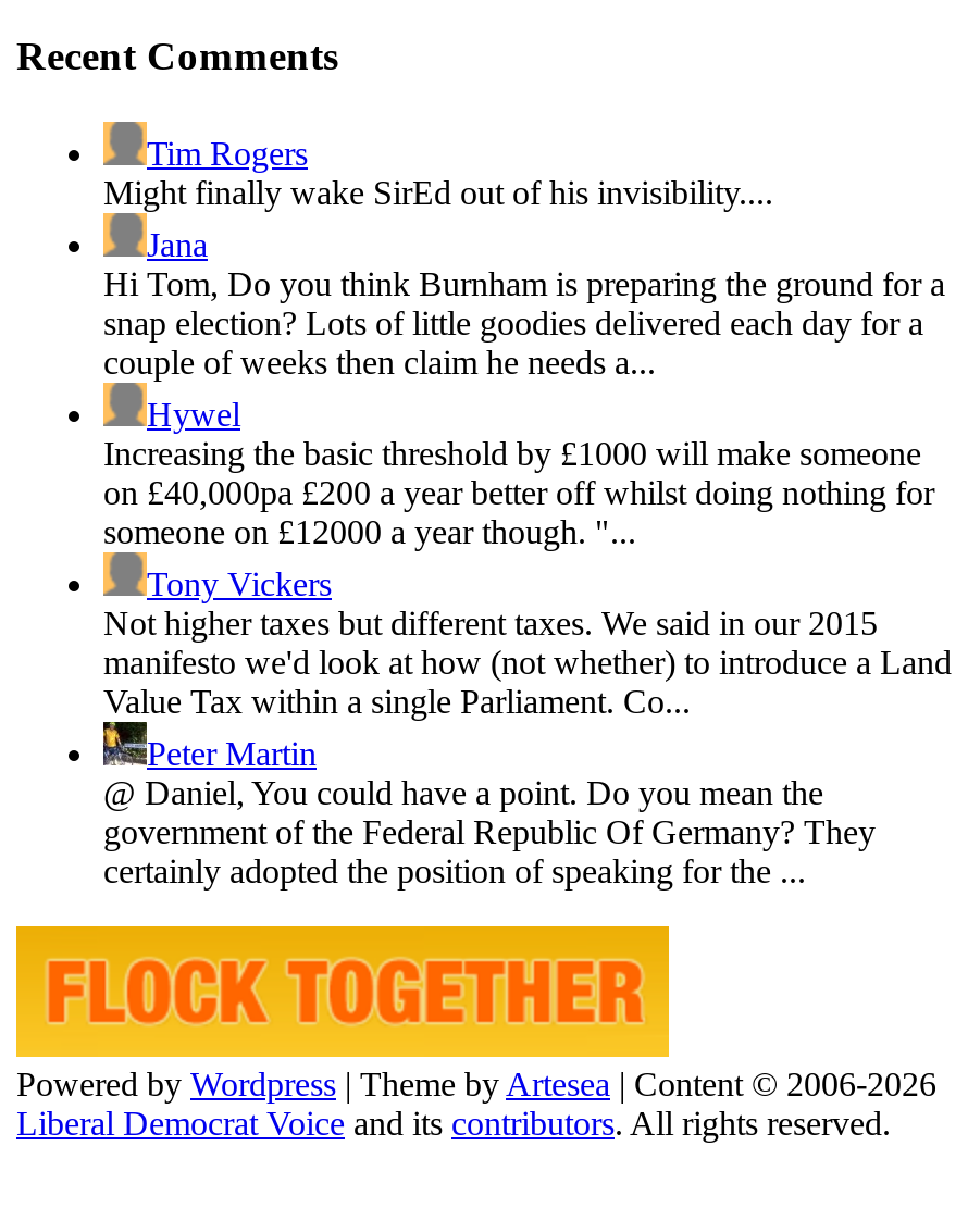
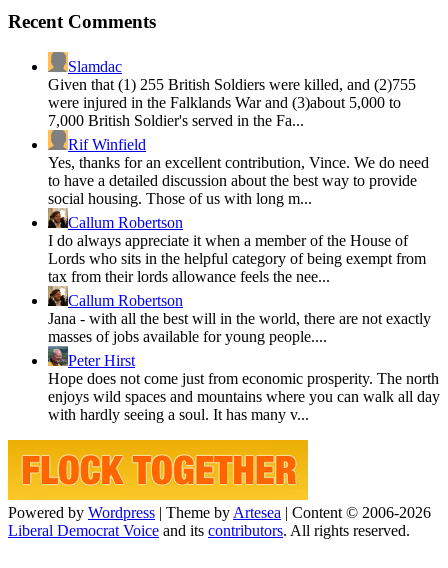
- Tim Rogers
- Might finally wake SirEd out of his invisibility....
- Jana
- Hi Tom, Do you think Burnham is preparing the ground for a
- snap election? Lots of little goodies delivered each day for a
- couple of weeks then claim he needs a...
- Hywel
- Increasing the basic threshold by £1000 will make someone
- on £40,000pa £200 a year better off whilst doing nothing for
- someone on £12000 a year though. "...
- Tony Vickers
- Not higher taxes but different taxes. We said in our 2015
- manifesto we'd look at how (not whether) to introduce a Land
- Value Tax within a single Parliament. Co...
- Peter Martin
- @ Daniel, You could have a point. Do you mean the
- government of the Federal Republic Of Germany? They
- certainly adopted the position of speaking for the ...
+ Slamdac
+ Given that (1) 255 British Soldiers were killed, and (2)755
+ were injured in the Falklands War and (3)about 5,000 to
+ 7,000 British Soldier's served in the Fa...
+ Rif Winfield
+ Yes, thanks for an excellent contribution, Vince. We do need
+ to have a detailed discussion about the best way to provide
+ social housing. Those of us with long m...
+ Callum Robertson
+ I do always appreciate it when a member of the House of
+ Lords who sits in the helpful category of being exempt from
+ tax from their lords allowance feels the nee...
+ Callum Robertson
+ Jana - with all the best will in the world, there are not exactly
+ masses of jobs available for young people....
+ Peter Hirst
+ Hope does not come just from economic prosperity. The north
+ enjoys wild spaces and mountains where you can walk all day
+ with hardly seeing a soul. It has many v...
